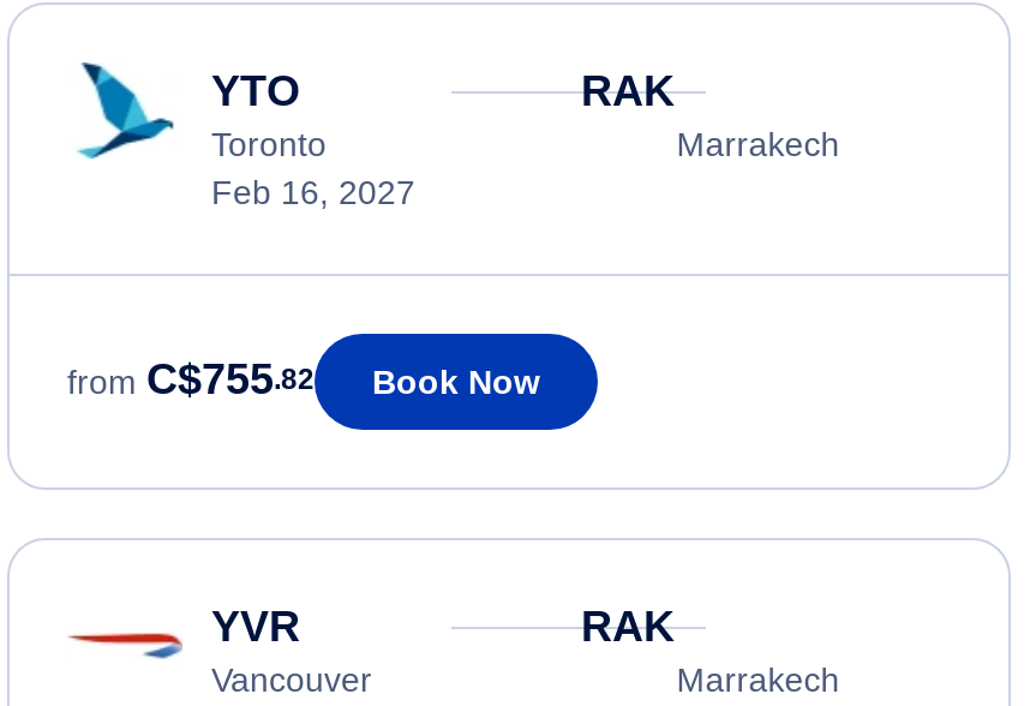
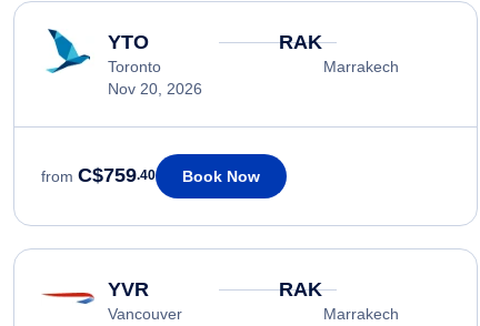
- Feb 16, 2027
+ Nov 20, 2026

- from C$755.82 Book Now
+ from C$759.40 Book Now
